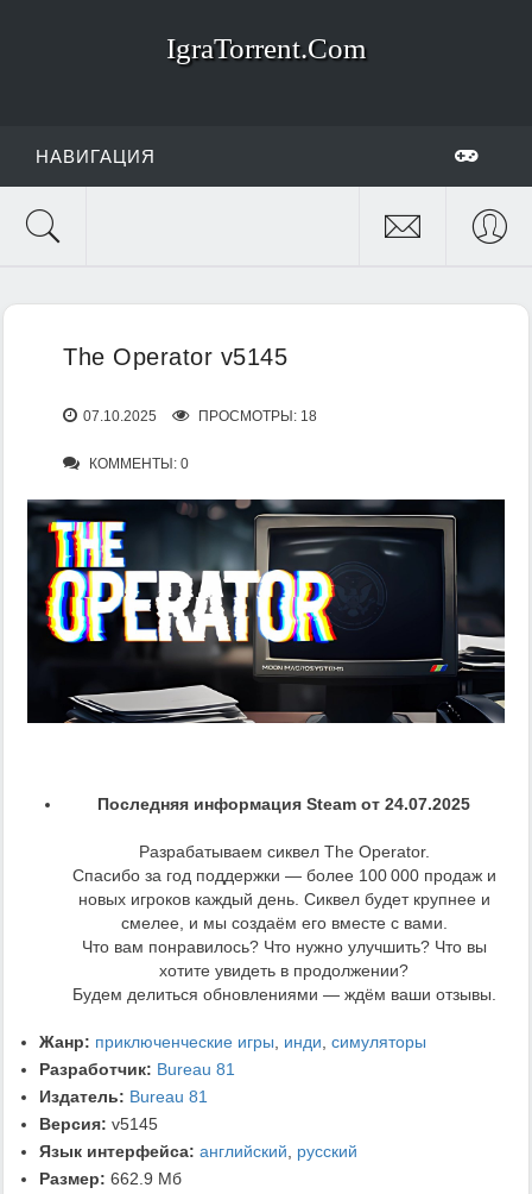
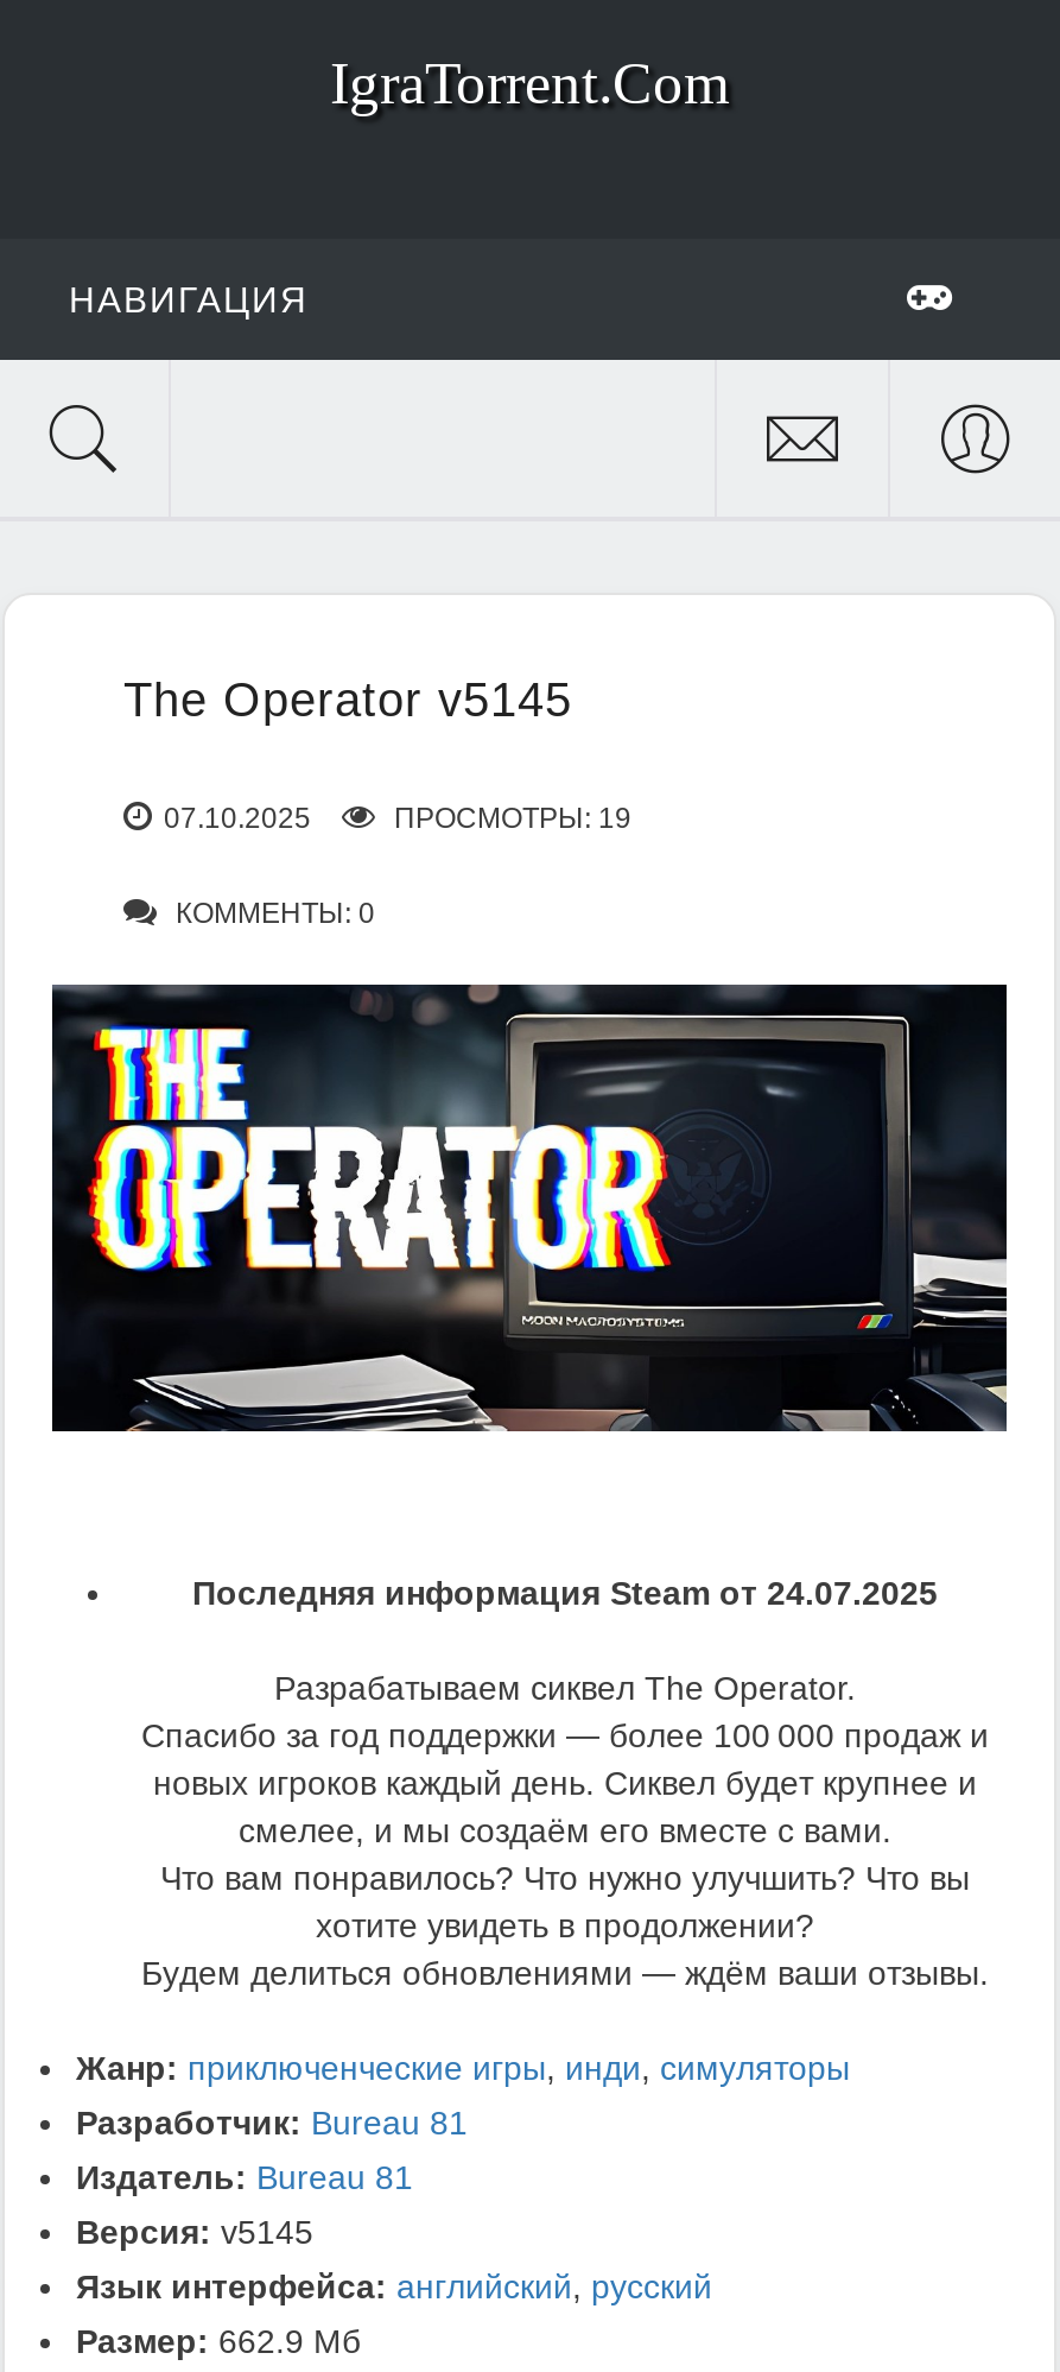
- ПРОСМОТРЫ: 18
+ ПРОСМОТРЫ: 19
